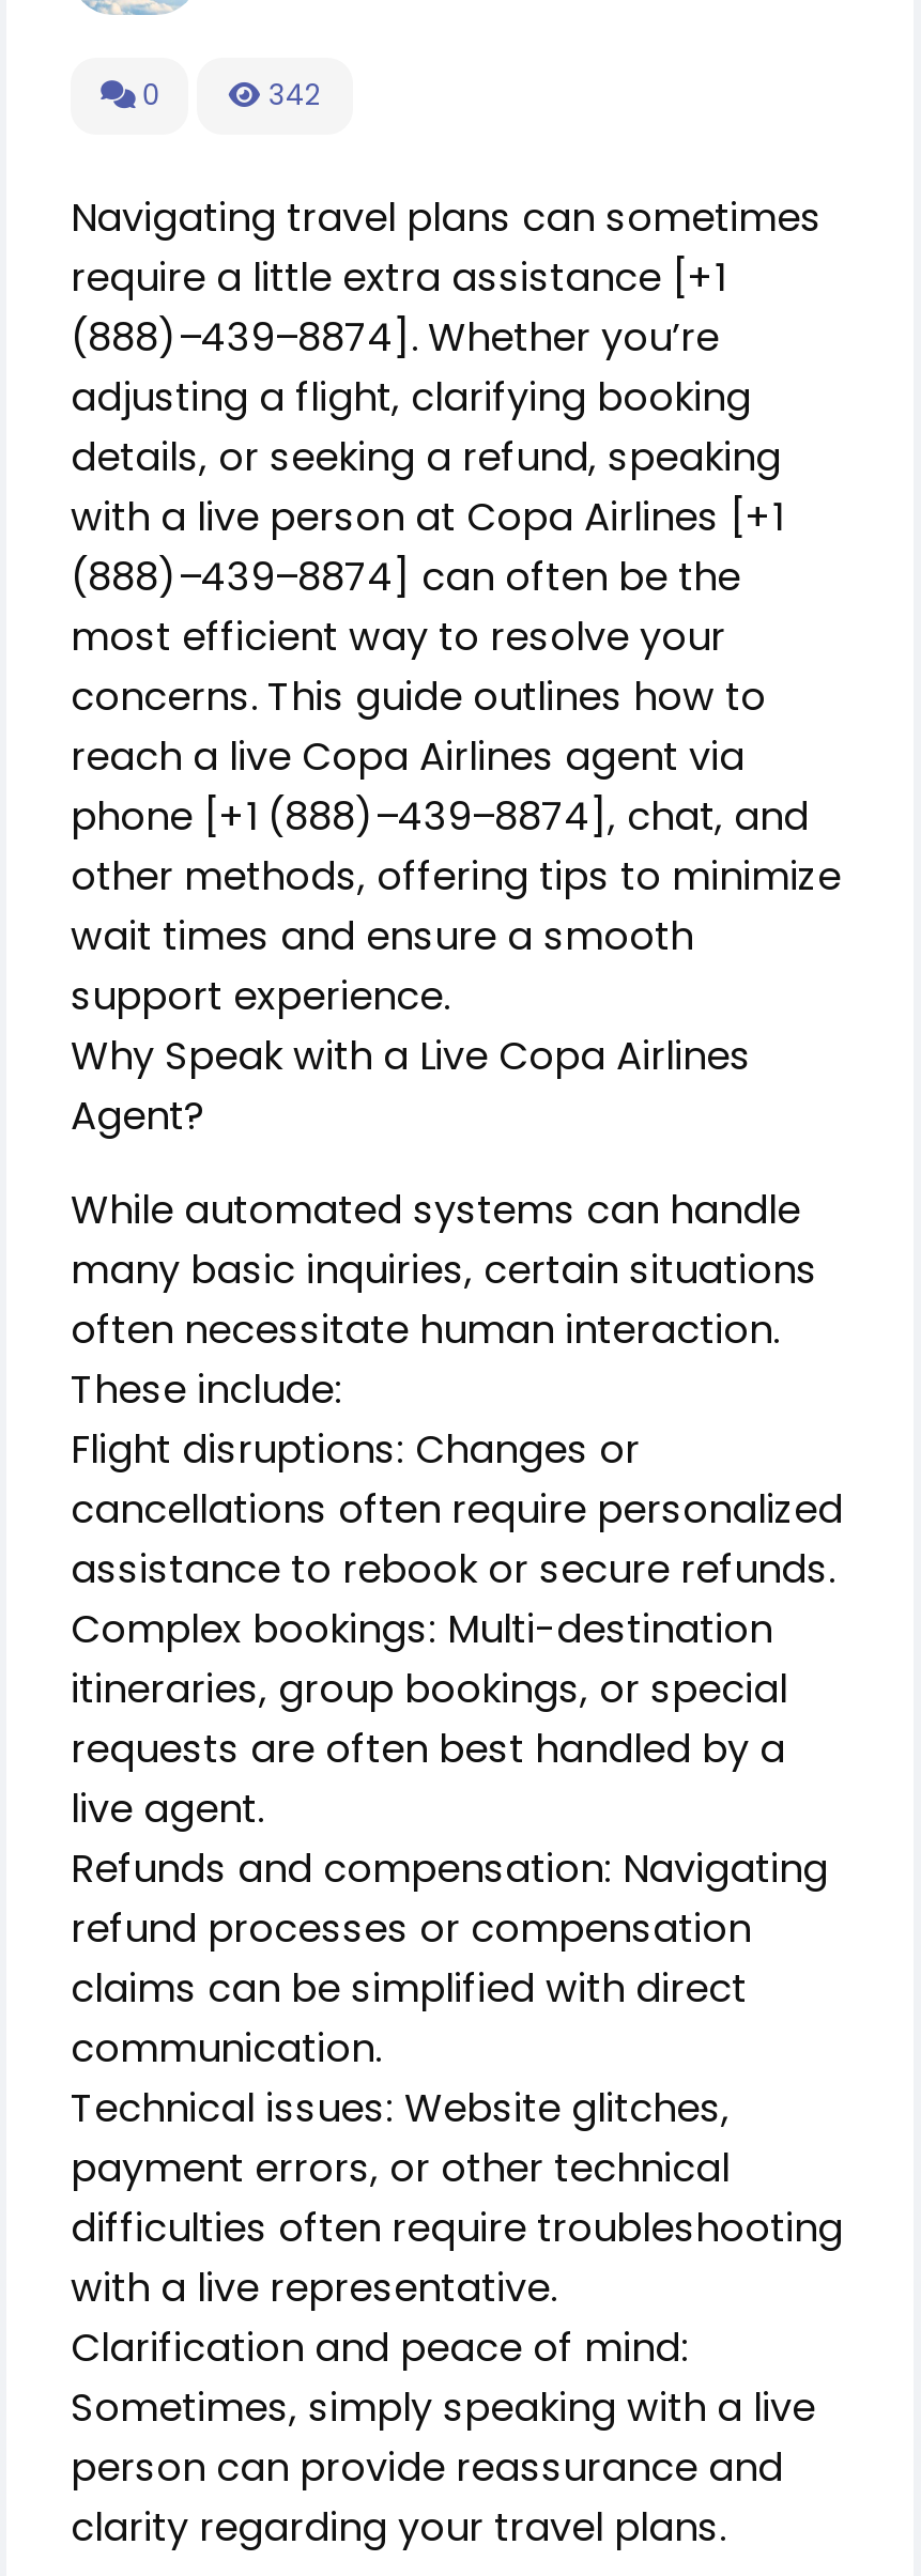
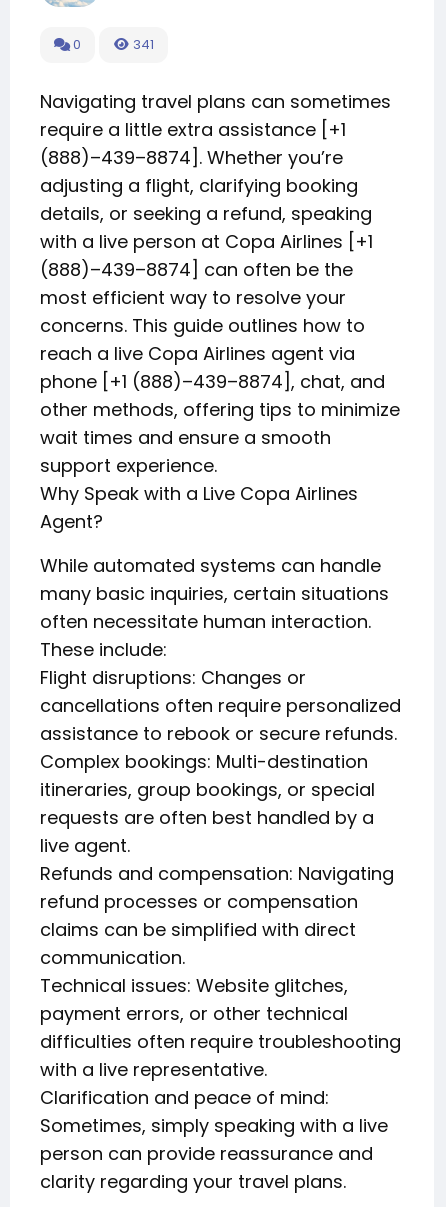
- 342
+ 341
